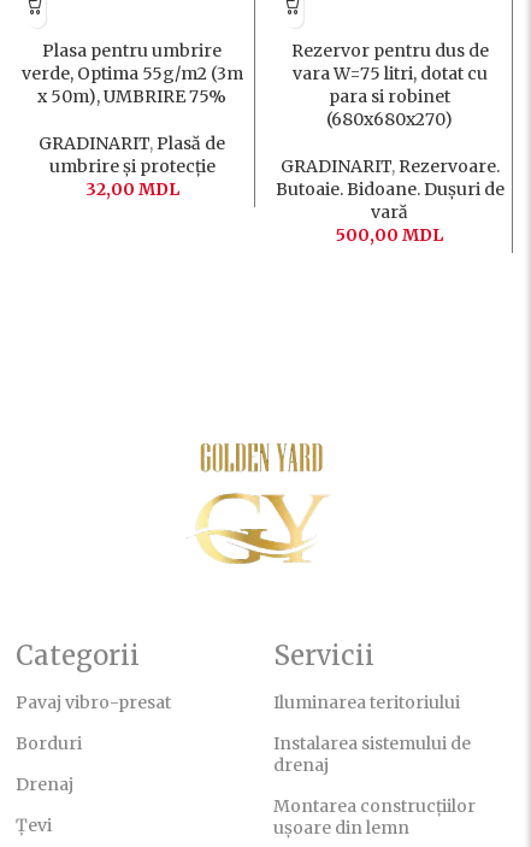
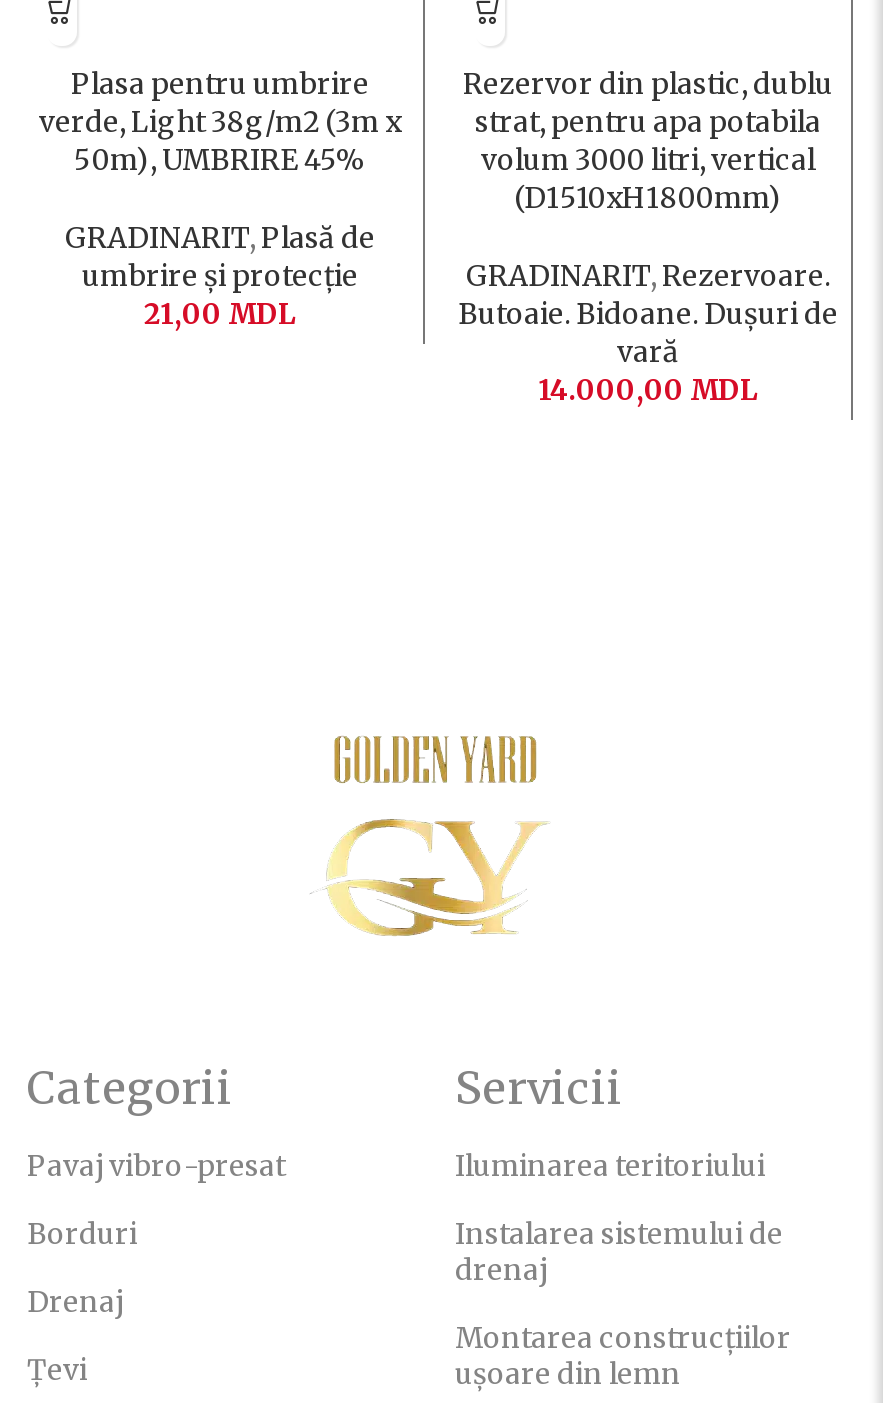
- Rezervor pentru dus de
- vara W=75 litri, dotat cu
- para si robinet
- (680x680x270)
+ Rezervor din plastic, dublu
+ strat, pentru apa potabila
+ volum 3000 litri, vertical
+ (D1510xH1800mm)

- verde, Optima 55g/m2 (3m
- x 50m), UMBRIRE 75%
+ verde, Light 38g/m2 (3m x
+ 50m), UMBRIRE 45%

- 32,00 MDL
+ 21,00 MDL

- 500,00 MDL
+ 14.000,00 MDL
